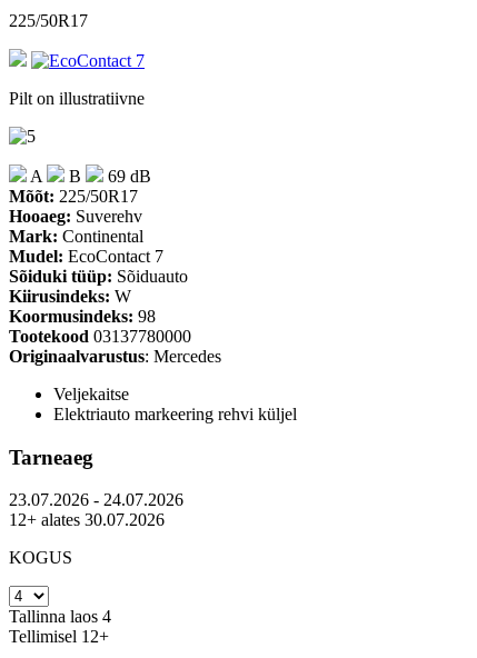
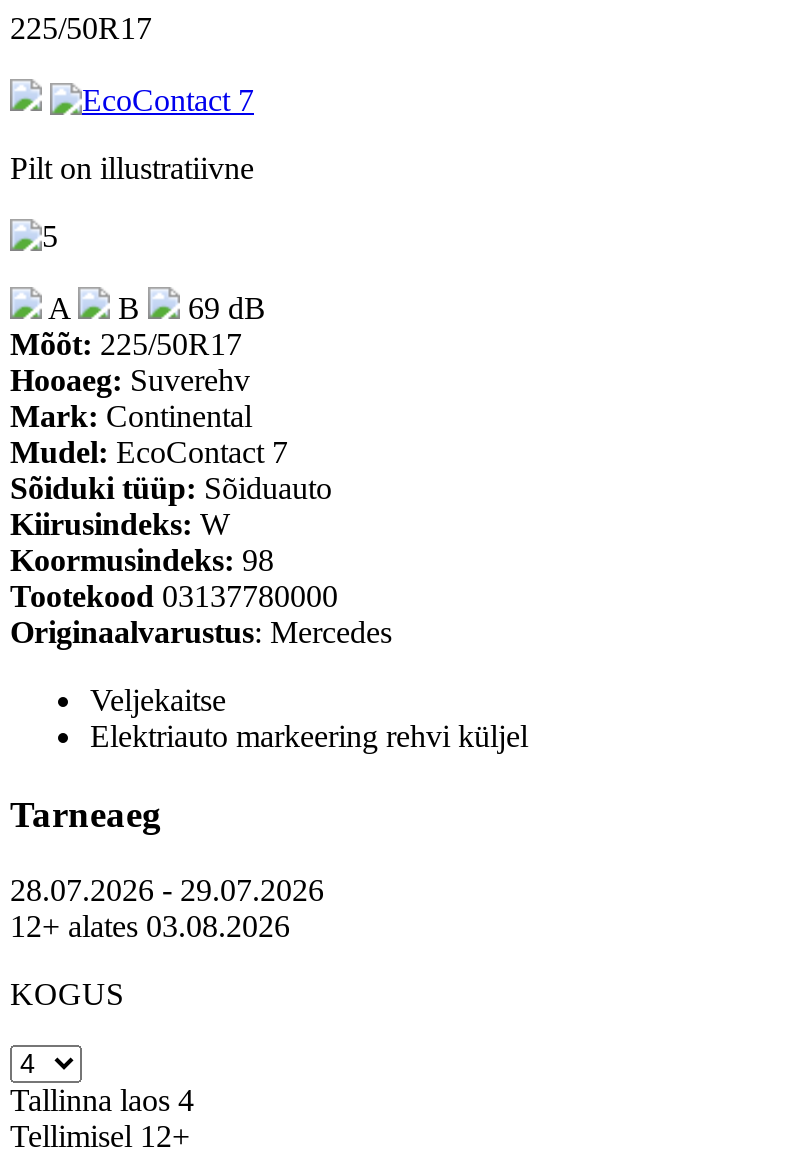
- 23.07.2026 - 24.07.2026
+ 28.07.2026 - 29.07.2026

- 12+ alates 30.07.2026
+ 12+ alates 03.08.2026
